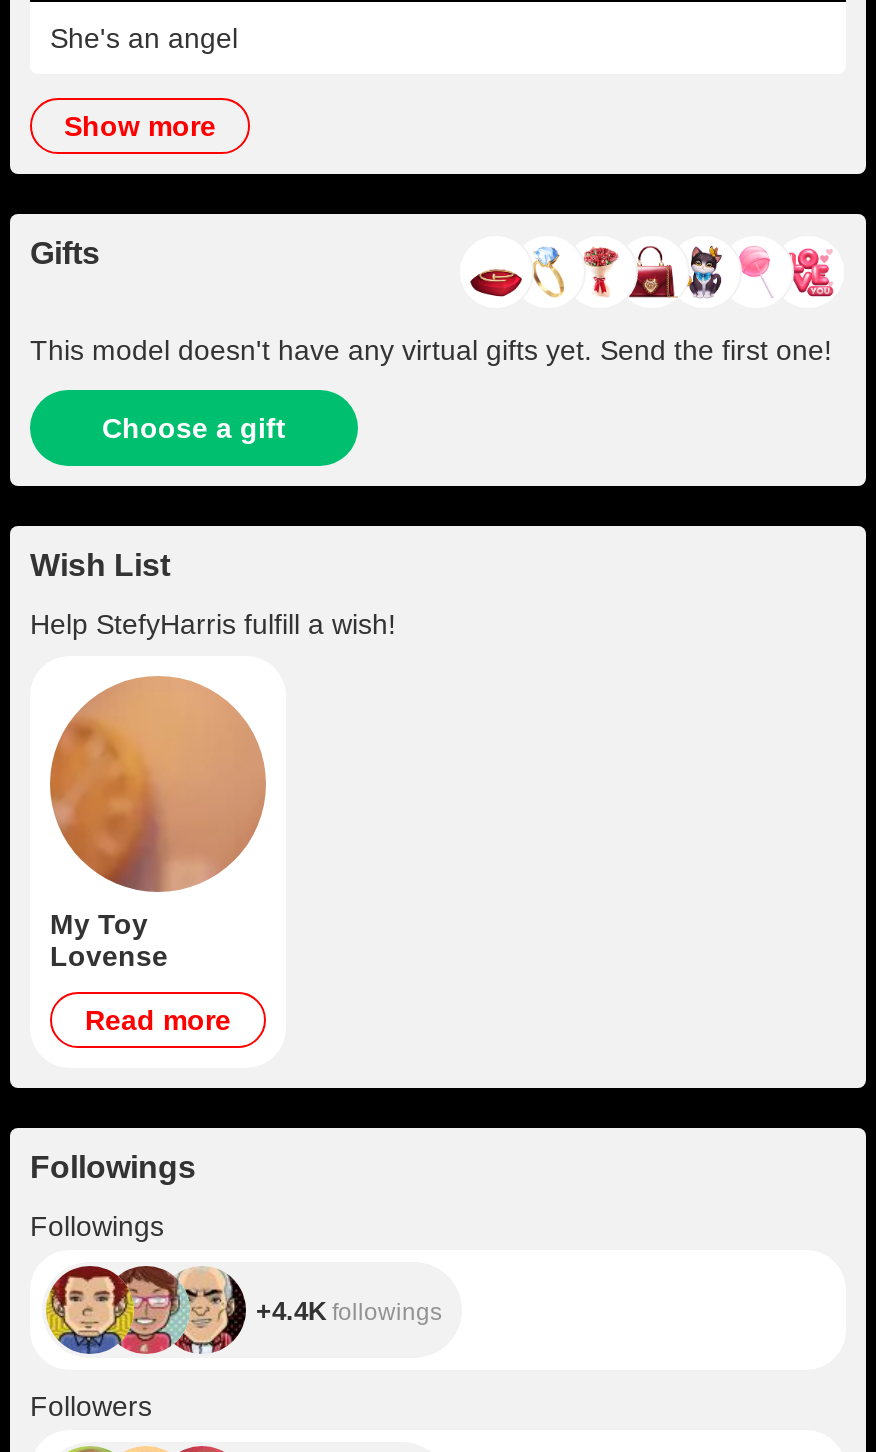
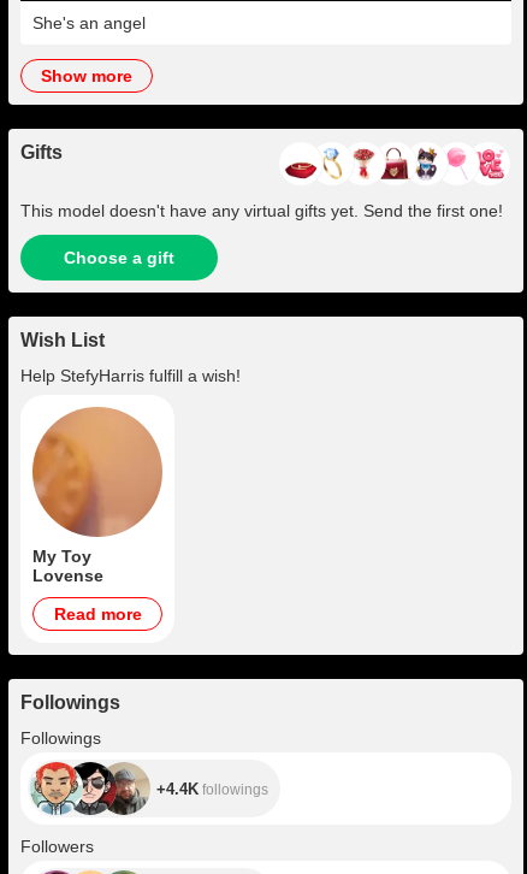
- [image]
+ [image]
